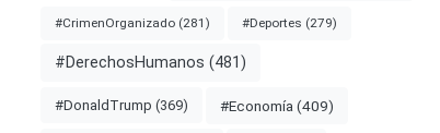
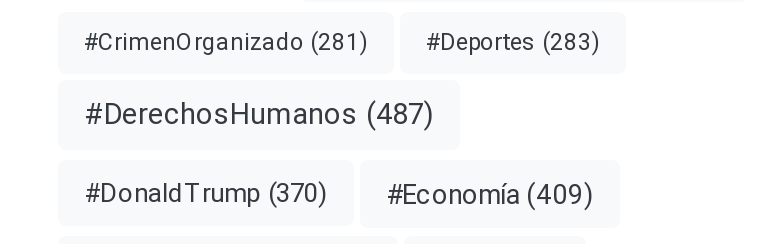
- #Deportes (279)
+ #Deportes (283)

- #DerechosHumanos (481)
+ #DerechosHumanos (487)

- #DonaldTrump (369) #Economía (409)
+ #DonaldTrump (370) #Economía (409)
